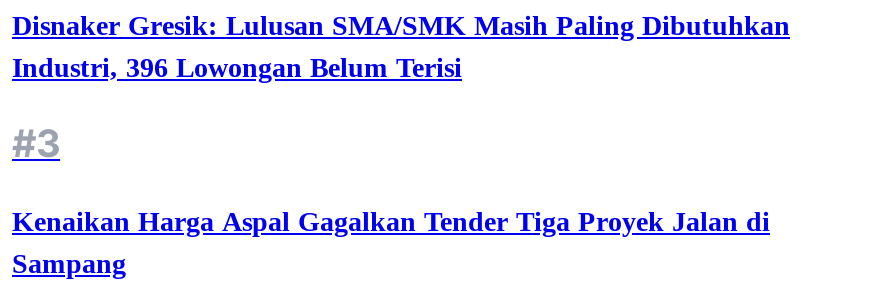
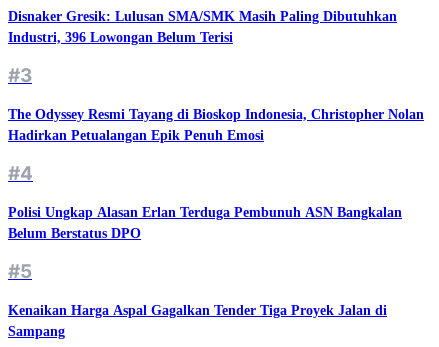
+ The Odyssey Resmi Tayang di Bioskop Indonesia, Christopher Nolan
+ Hadirkan Petualangan Epik Penuh Emosi
+ #4
+ Polisi Ungkap Alasan Erlan Terduga Pembunuh ASN Bangkalan
+ Belum Berstatus DPO
+ #5
